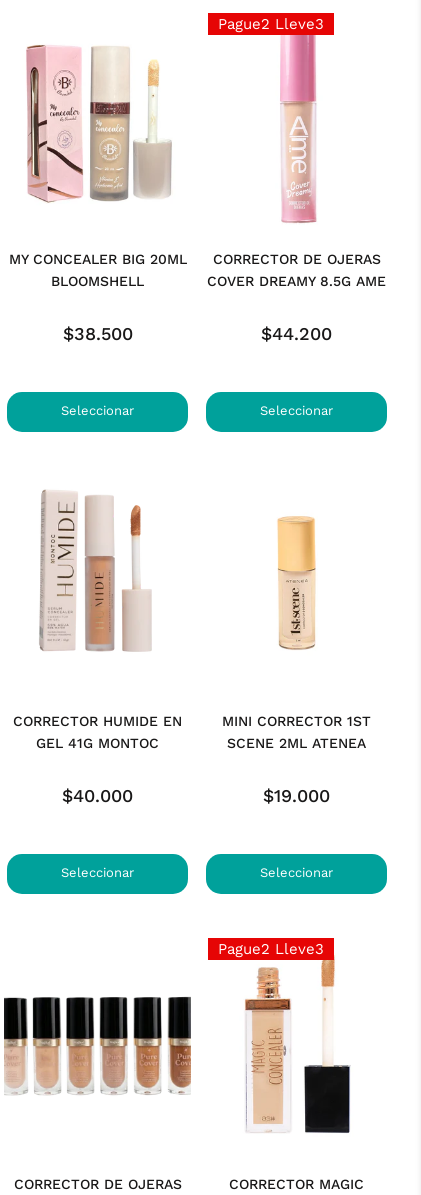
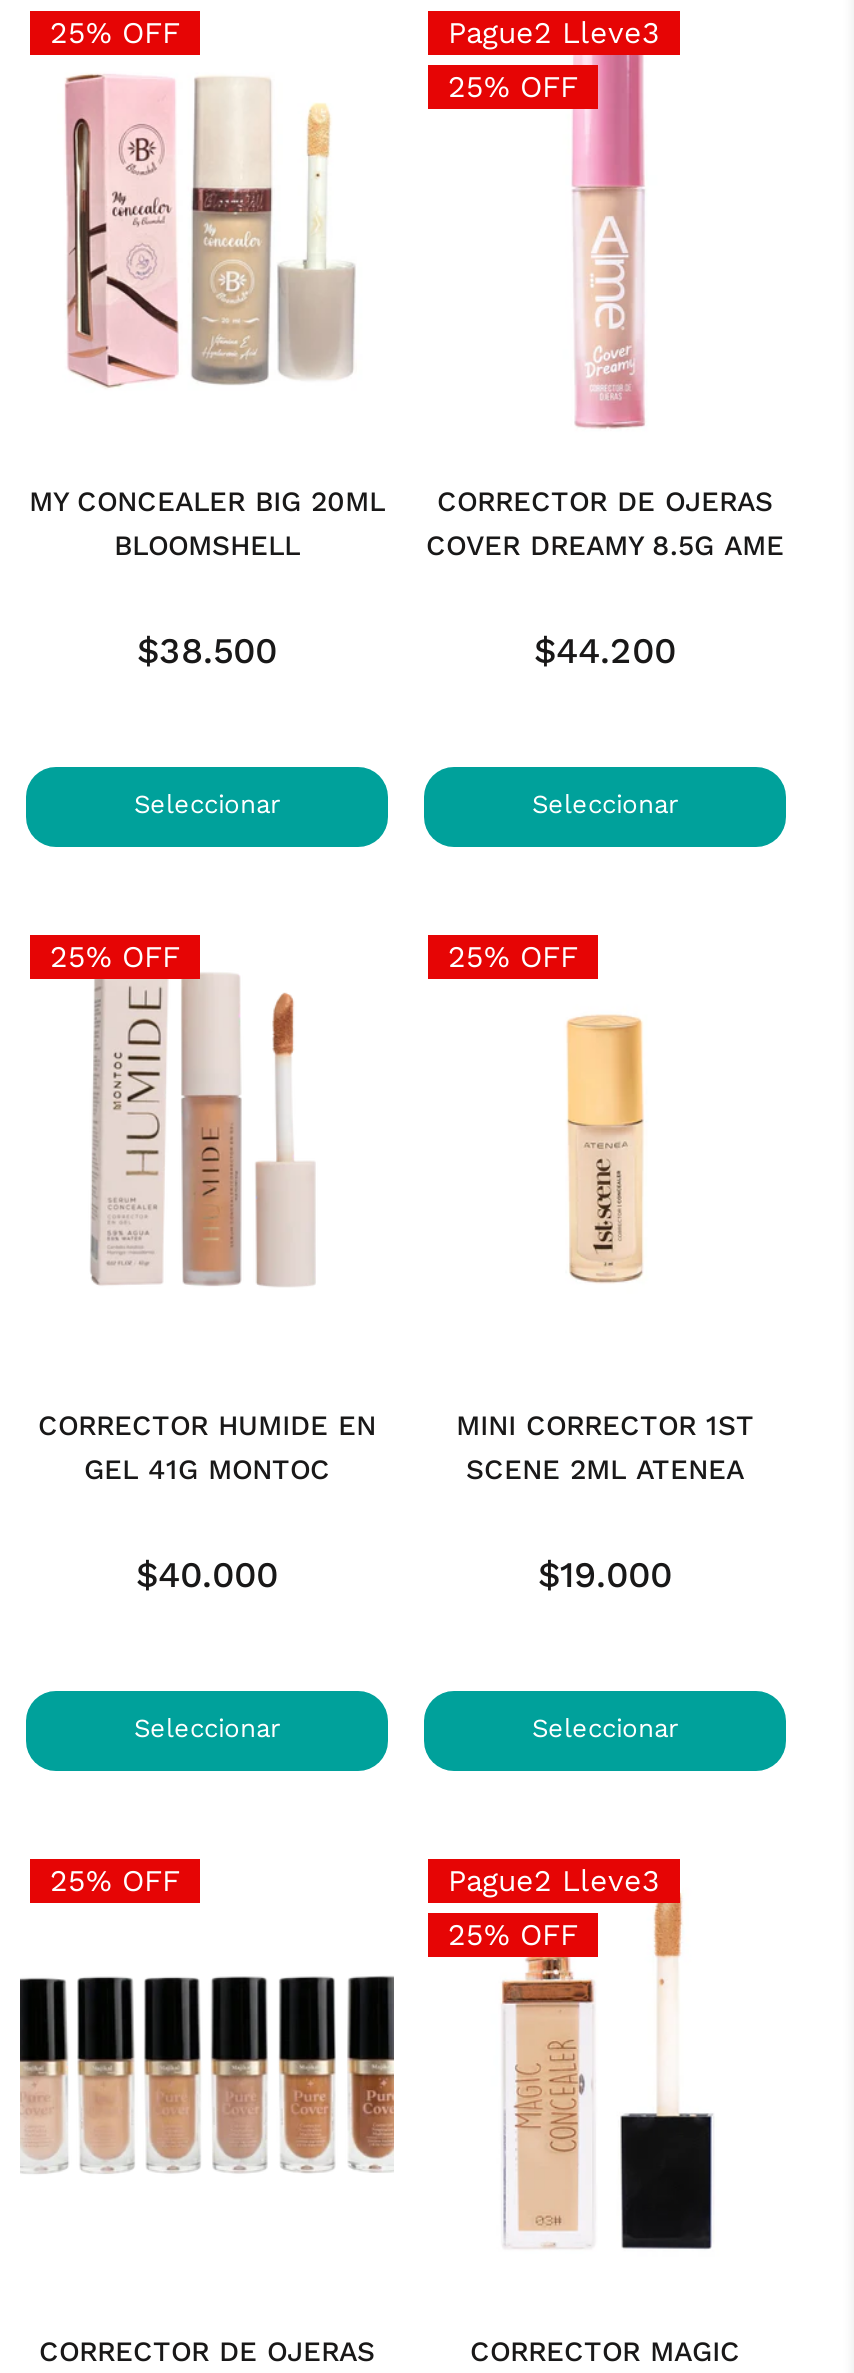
+ 25% OFF

+ 25% OFF

+ 25% OFF

+ 25% OFF

+ 25% OFF

+ 25% OFF
